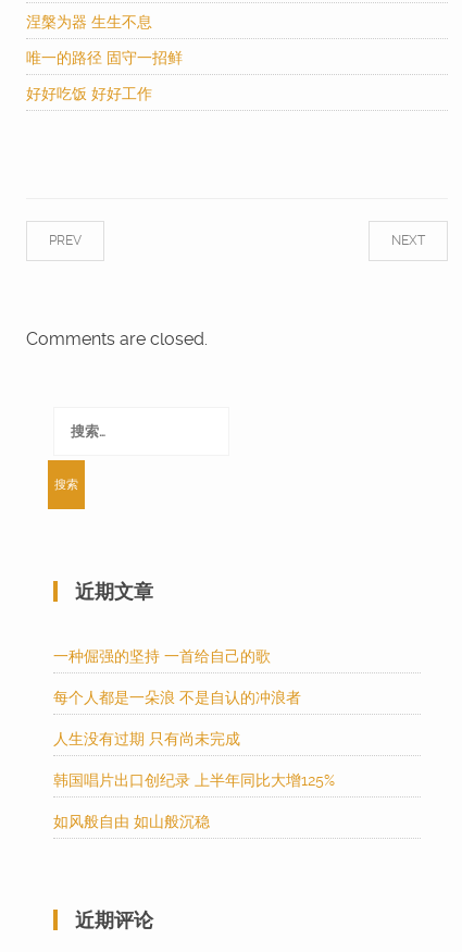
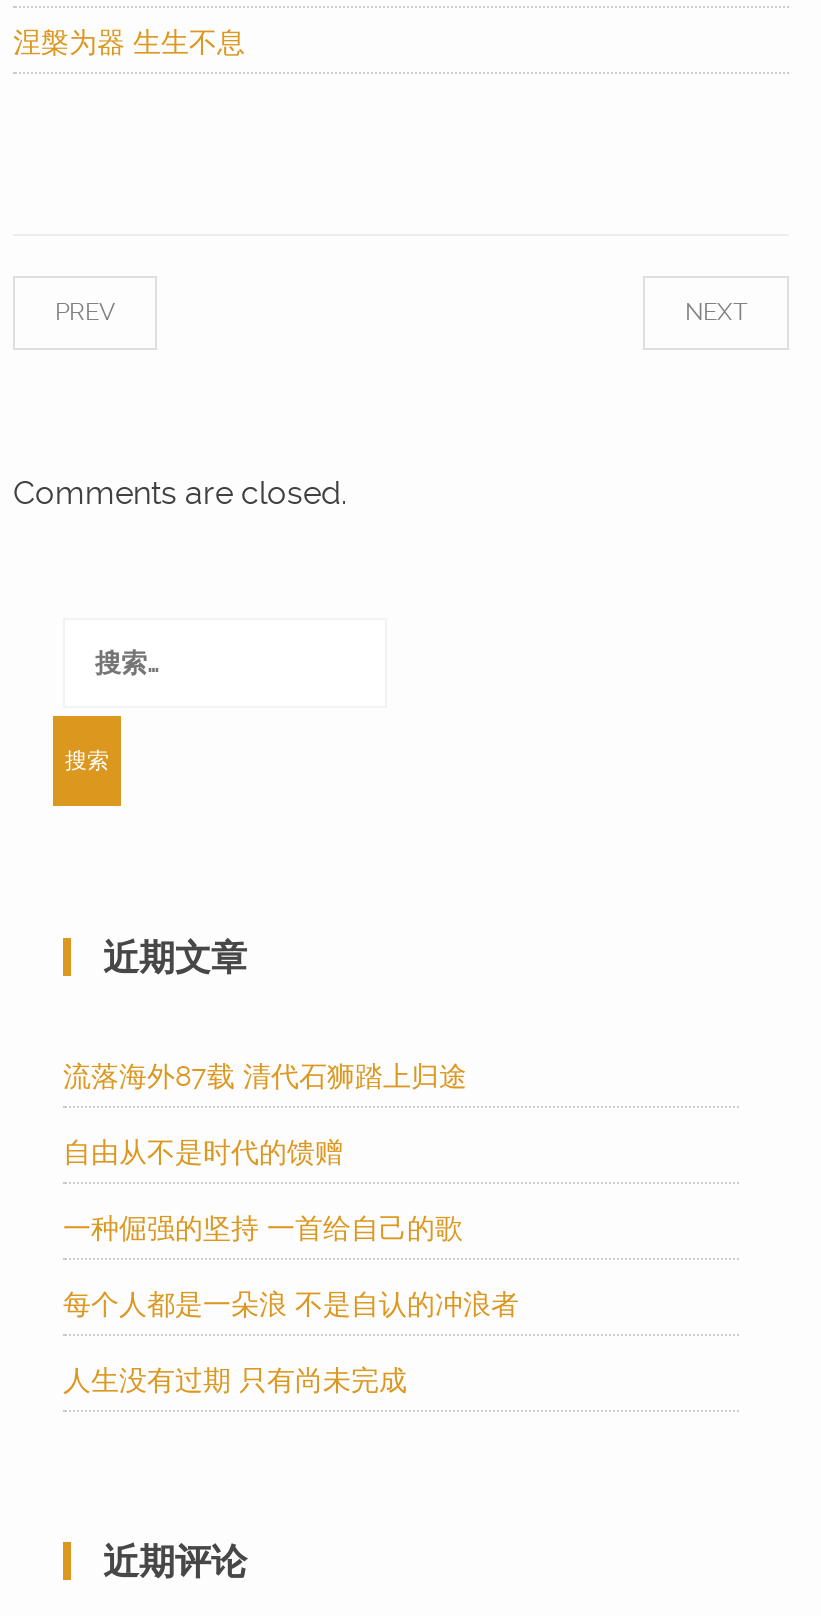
- 唯一的路径 固守一招鲜
- 好好吃饭 好好工作

+ 流落海外87载 清代石狮踏上归途
+ 自由从不是时代的馈赠

- 韩国唱片出口创纪录 上半年同比大增125%
- 如风般自由 如山般沉稳
